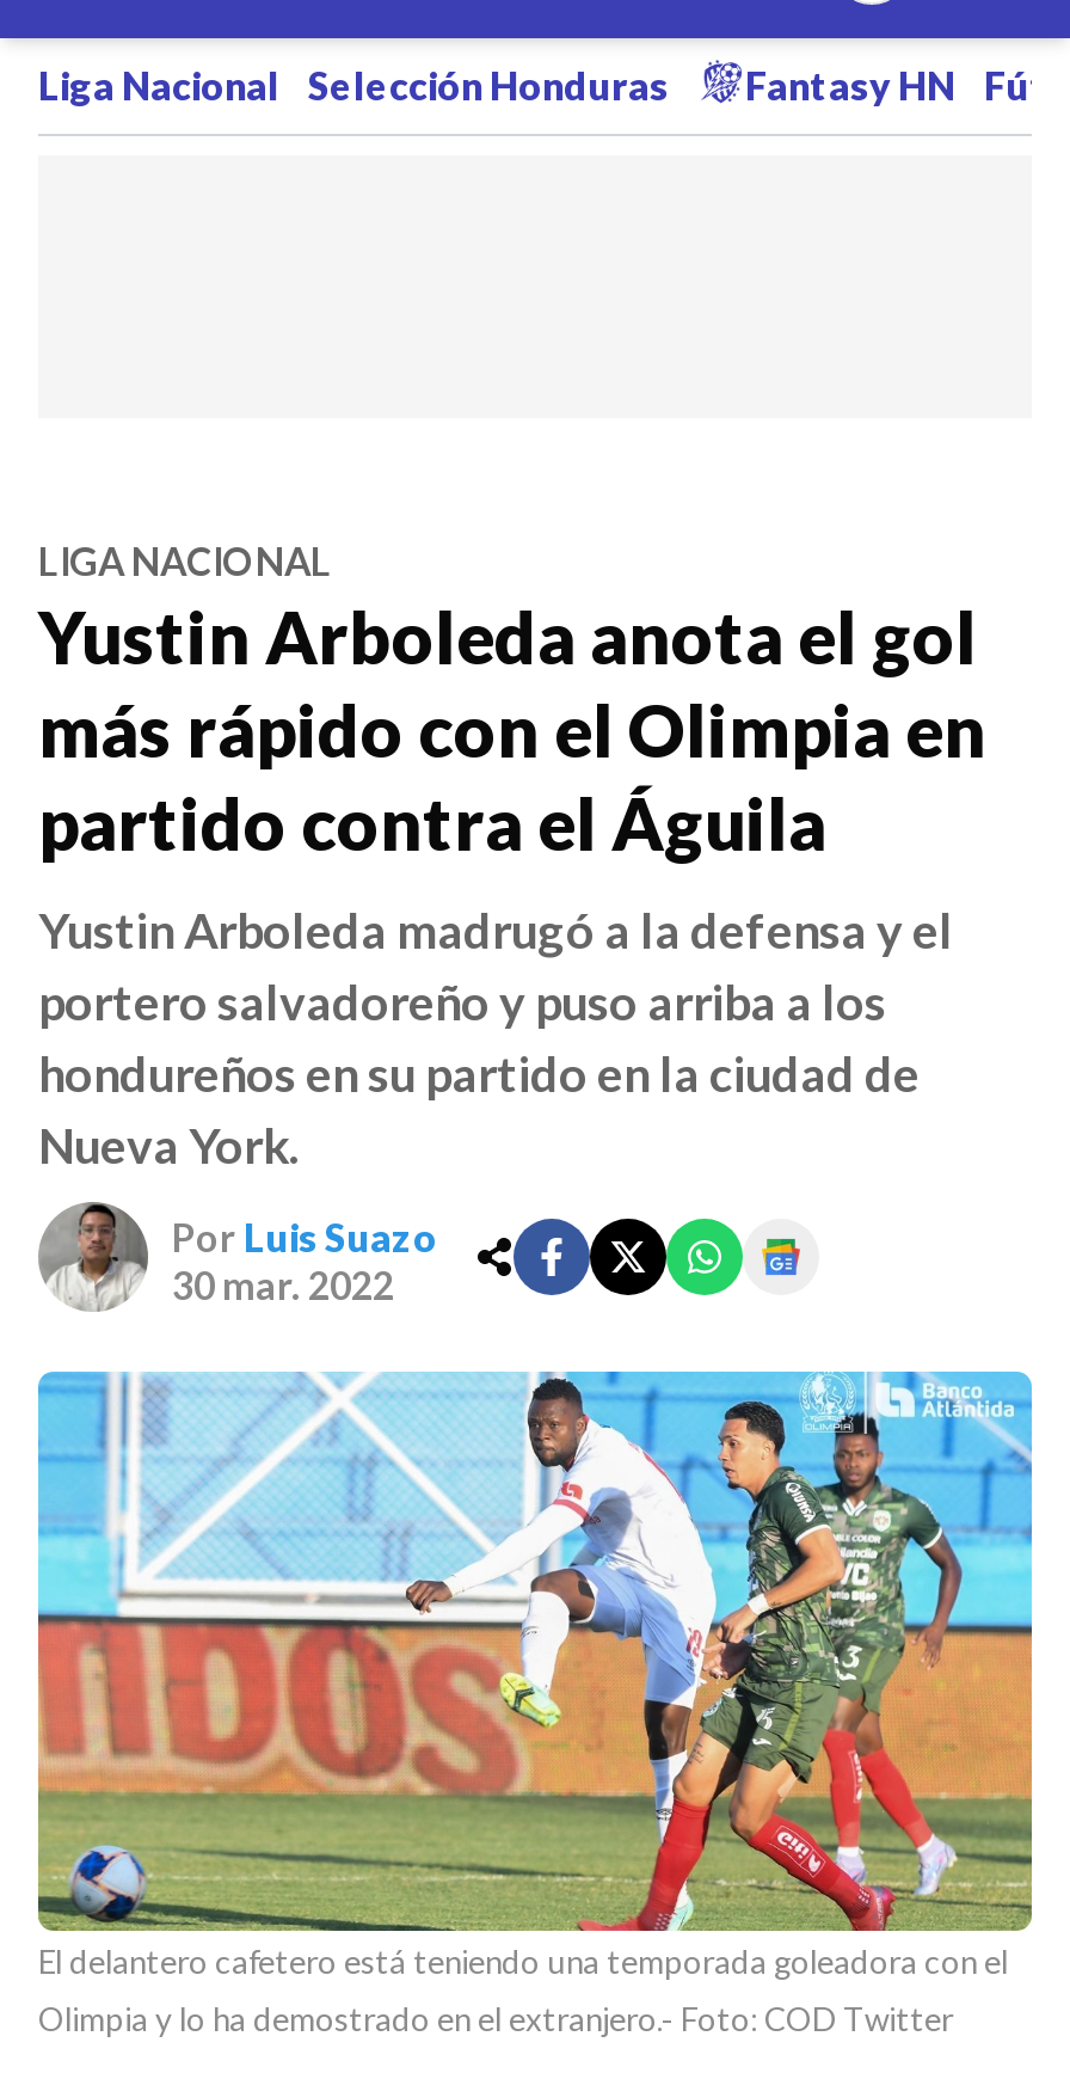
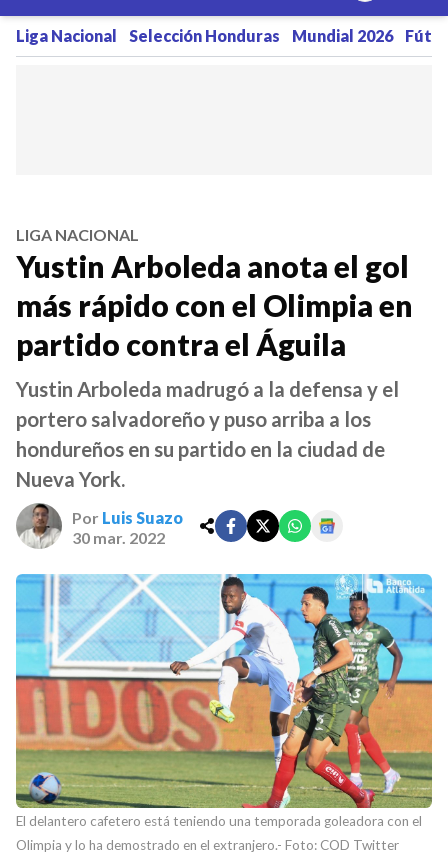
- Fantasy HN
+ Mundial 2026
